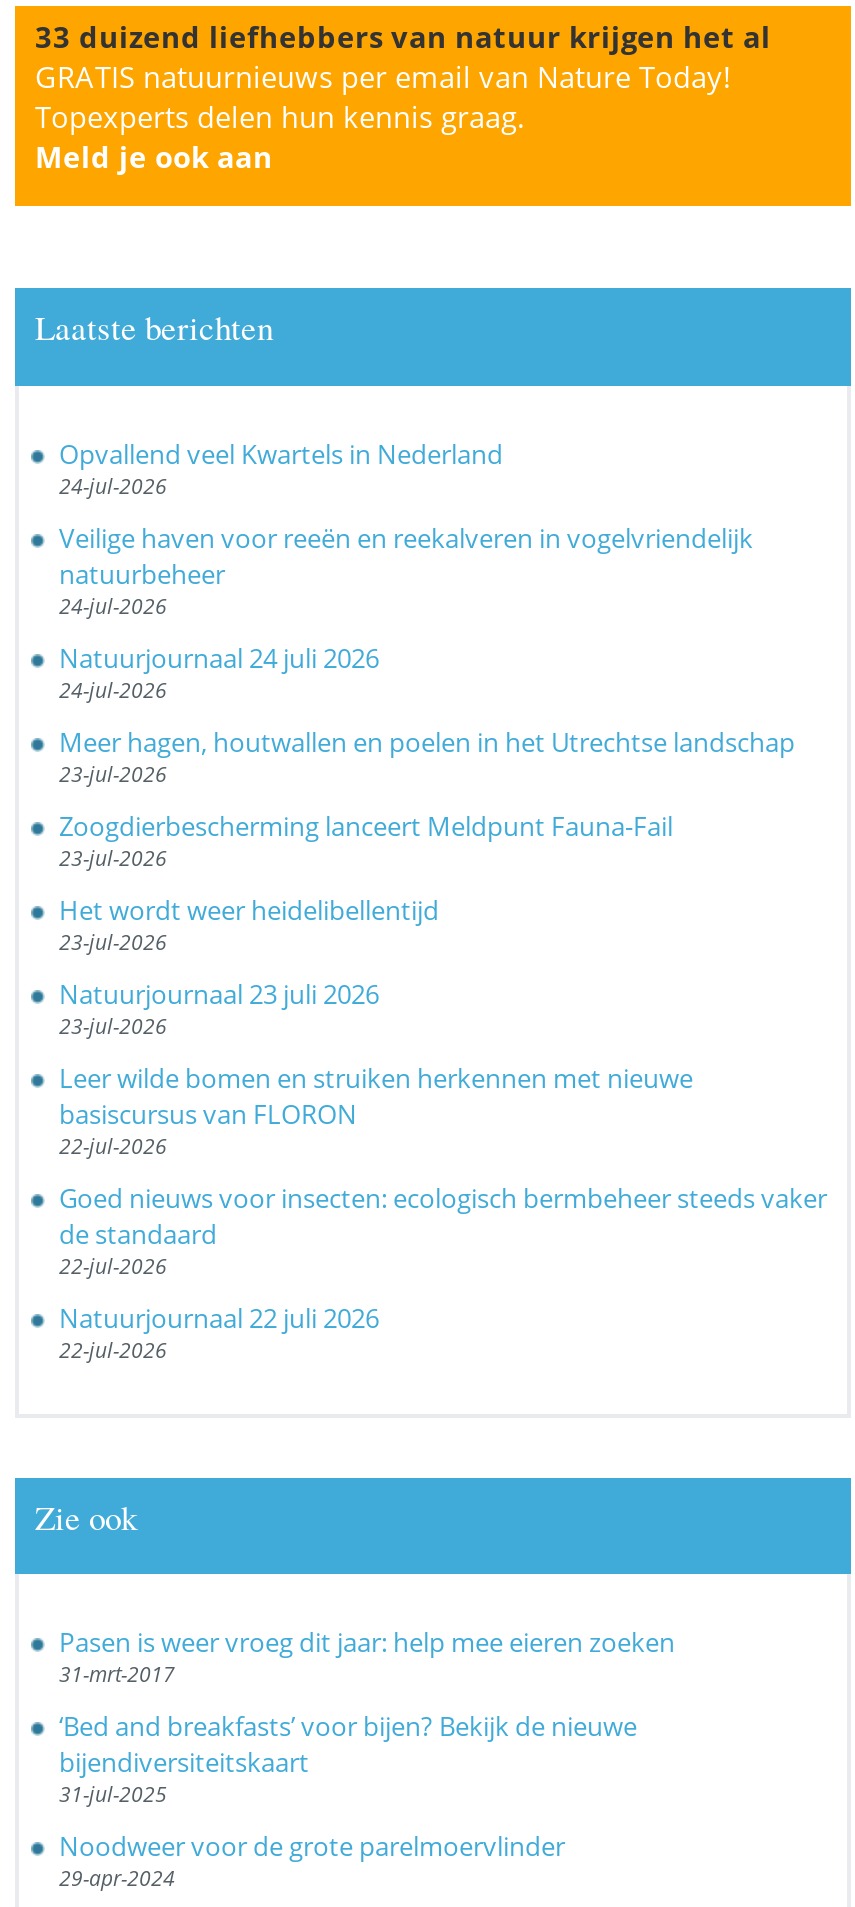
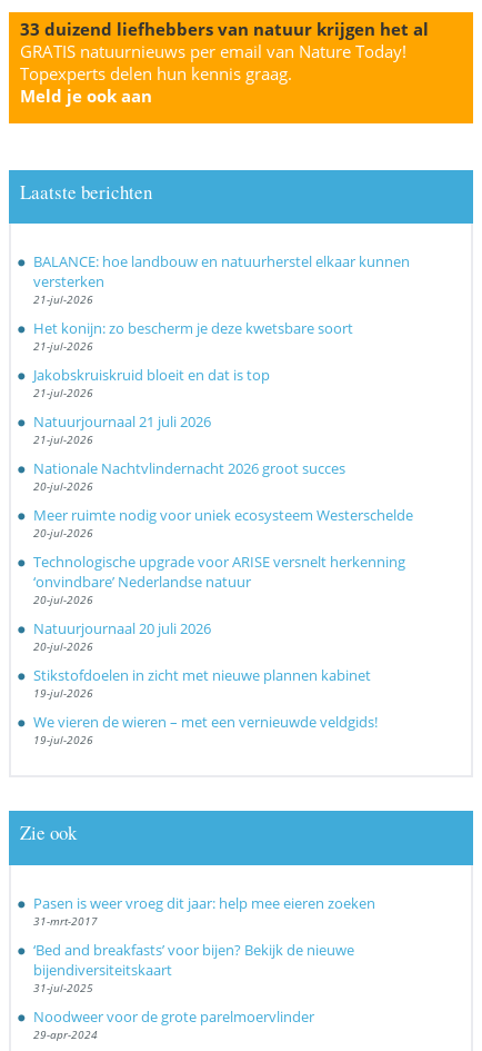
- Opvallend veel Kwartels in Nederland
- 24-jul-2026
+ BALANCE: hoe landbouw en natuurherstel elkaar kunnen
+ versterken
+ 21-jul-2026

- Veilige haven voor reeën en reekalveren in vogelvriendelijk
- natuurbeheer
- 24-jul-2026
+ Het konijn: zo bescherm je deze kwetsbare soort
+ 21-jul-2026

- Natuurjournaal 24 juli 2026
- 24-jul-2026
+ Jakobskruiskruid bloeit en dat is top
+ 21-jul-2026

- Meer hagen, houtwallen en poelen in het Utrechtse landschap
- 23-jul-2026
+ Natuurjournaal 21 juli 2026
+ 21-jul-2026

- Zoogdierbescherming lanceert Meldpunt Fauna-Fail
- 23-jul-2026
+ Nationale Nachtvlindernacht 2026 groot succes
+ 20-jul-2026

- Het wordt weer heidelibellentijd
- 23-jul-2026
+ Meer ruimte nodig voor uniek ecosysteem Westerschelde
+ 20-jul-2026

- Natuurjournaal 23 juli 2026
- 23-jul-2026
+ Technologische upgrade voor ARISE versnelt herkenning
+ ‘onvindbare’ Nederlandse natuur
+ 20-jul-2026

- Leer wilde bomen en struiken herkennen met nieuwe
- basiscursus van FLORON
- 22-jul-2026
+ Natuurjournaal 20 juli 2026
+ 20-jul-2026

- Goed nieuws voor insecten: ecologisch bermbeheer steeds vaker
- de standaard
- 22-jul-2026
+ Stikstofdoelen in zicht met nieuwe plannen kabinet
+ 19-jul-2026

- Natuurjournaal 22 juli 2026
- 22-jul-2026
+ We vieren de wieren – met een vernieuwde veldgids!
+ 19-jul-2026
